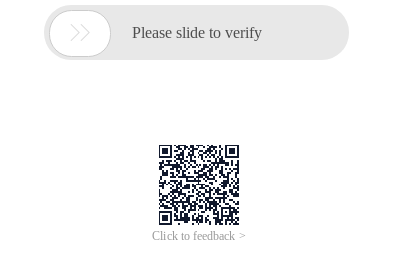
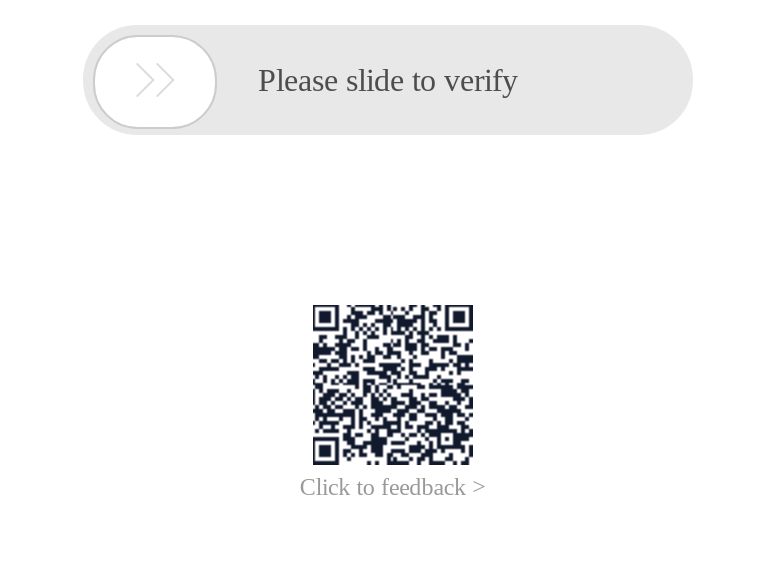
- [image]
+ [image]
